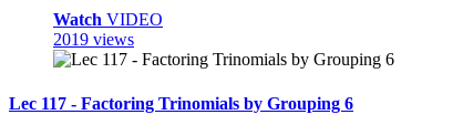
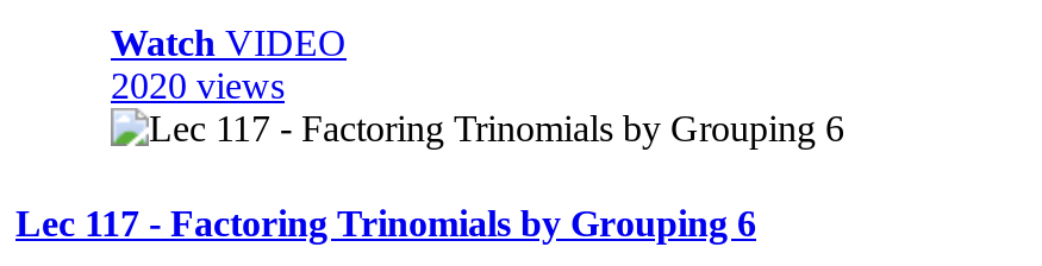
- 2019 views
+ 2020 views
